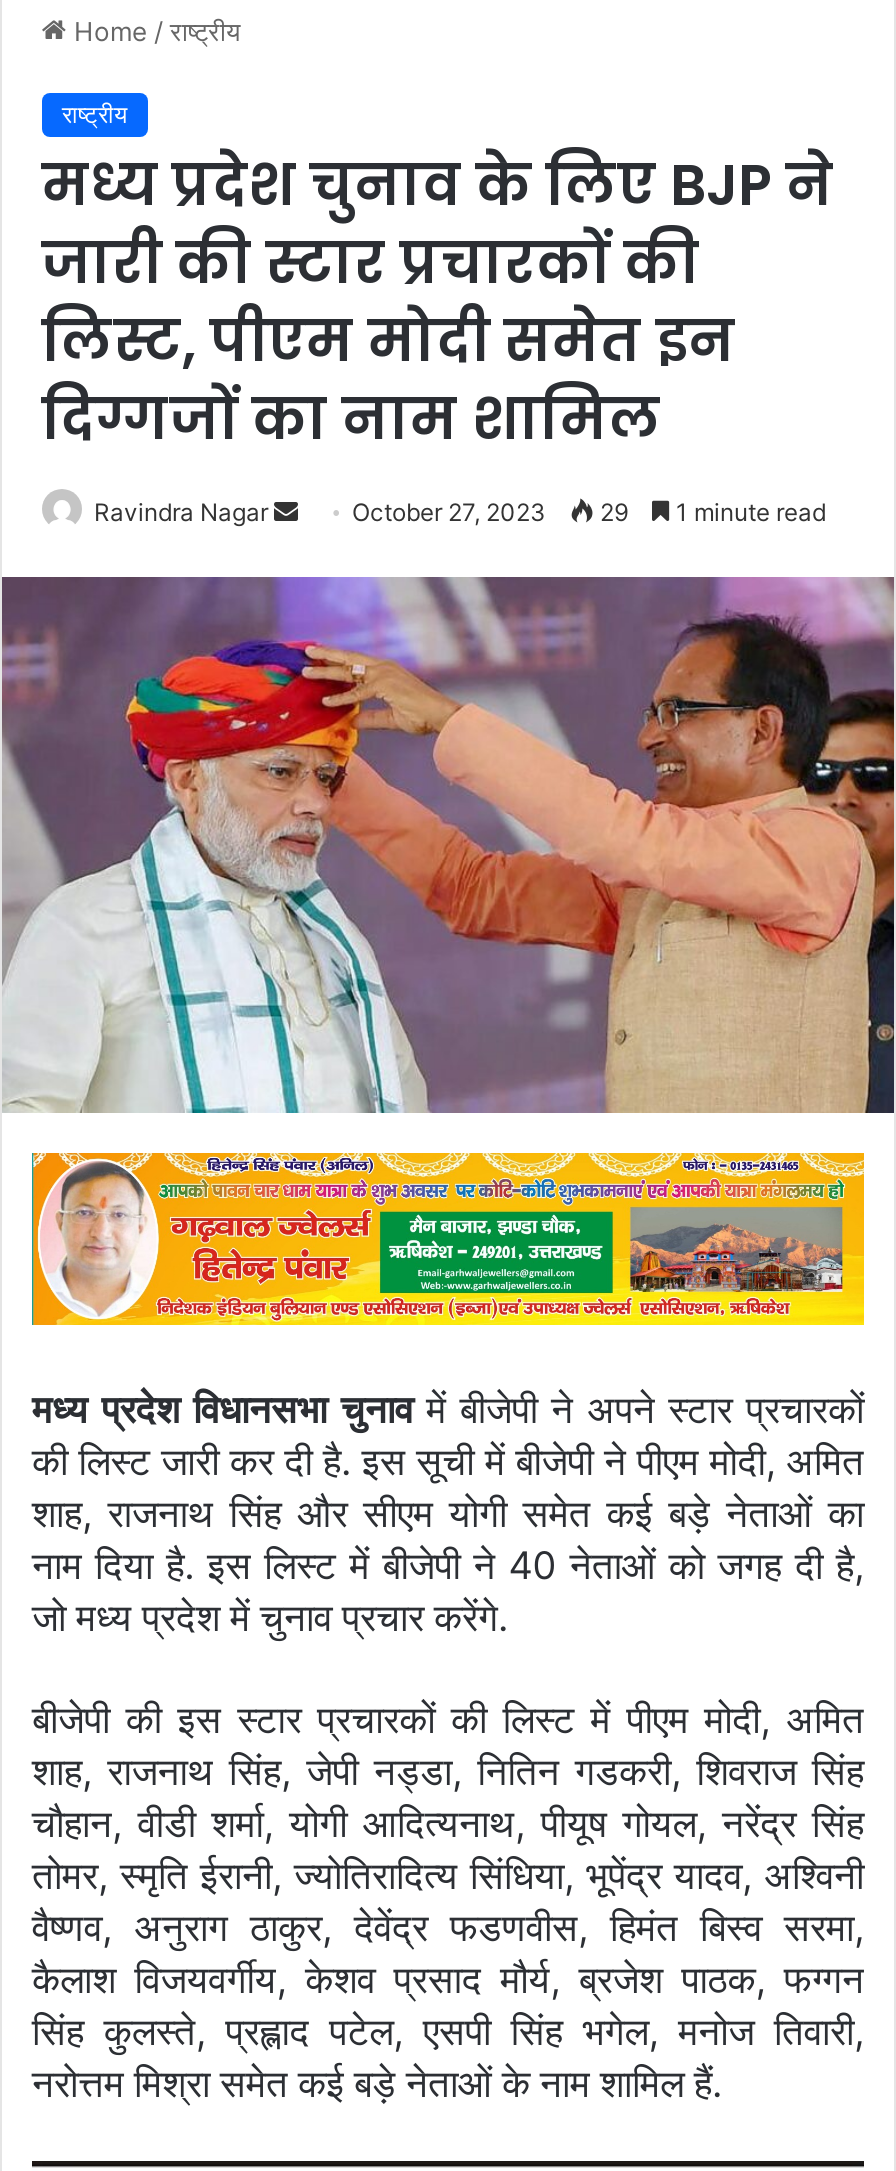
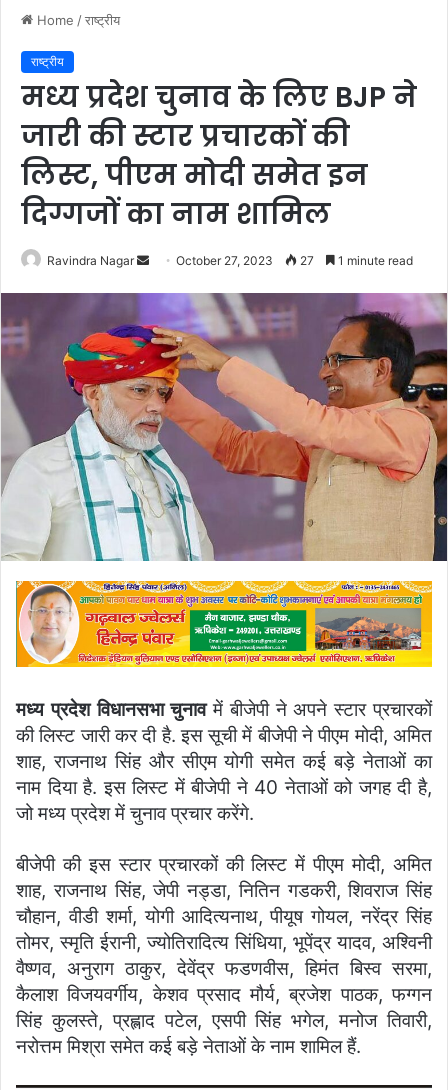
- 29
+ 27
